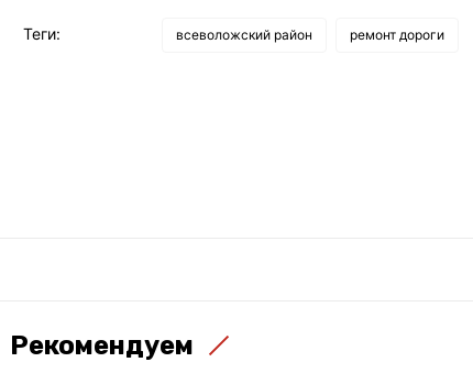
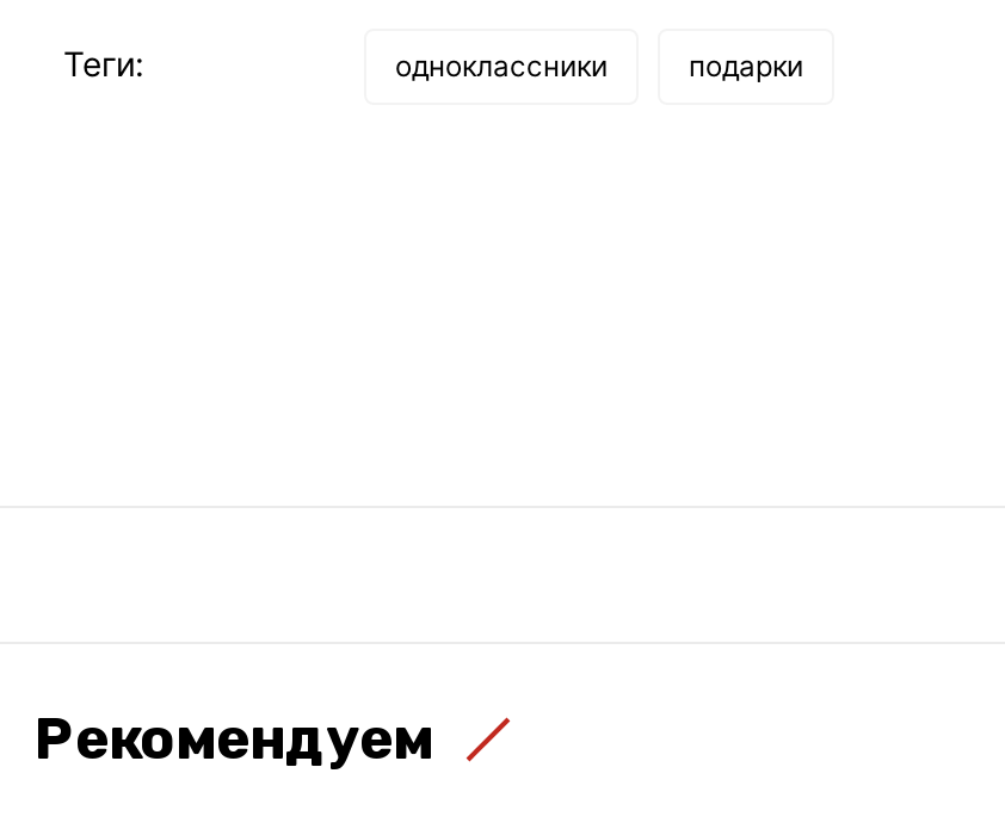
- всеволожский район
- ремонт дороги
+ одноклассники
+ подарки
